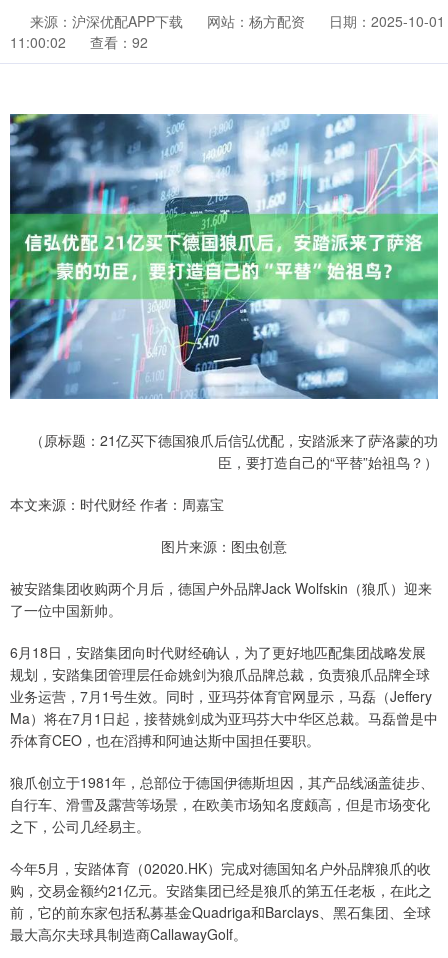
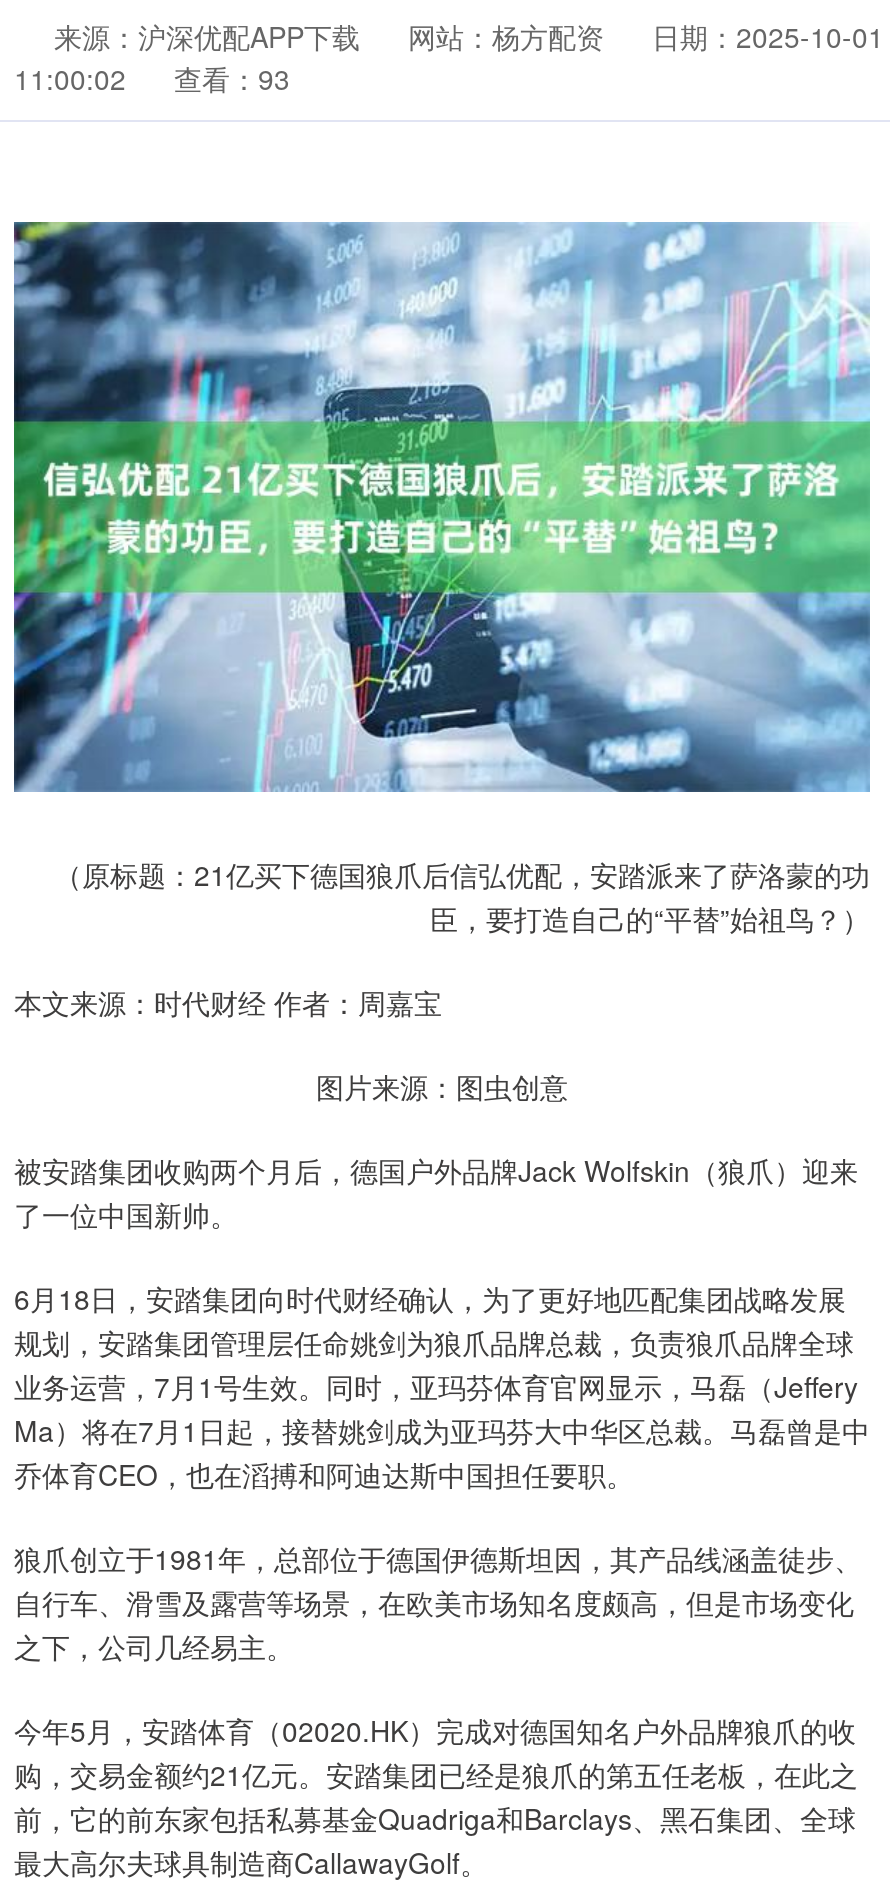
- 11:00:02 查看：92
+ 11:00:02 查看：93
